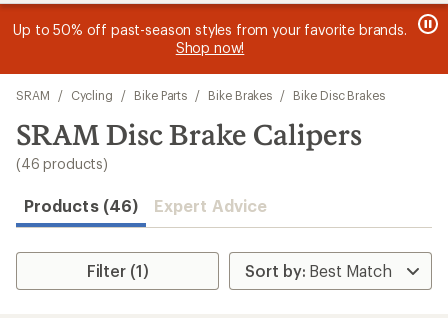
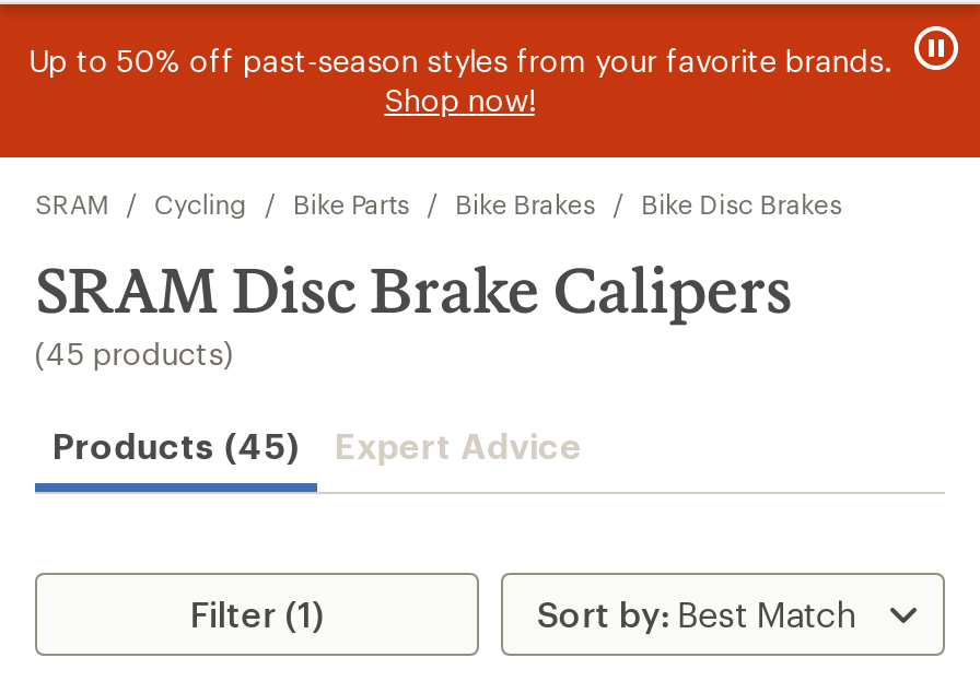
- (46 products)
+ (45 products)

- Products (46) Expert Advice
+ Products (45) Expert Advice
